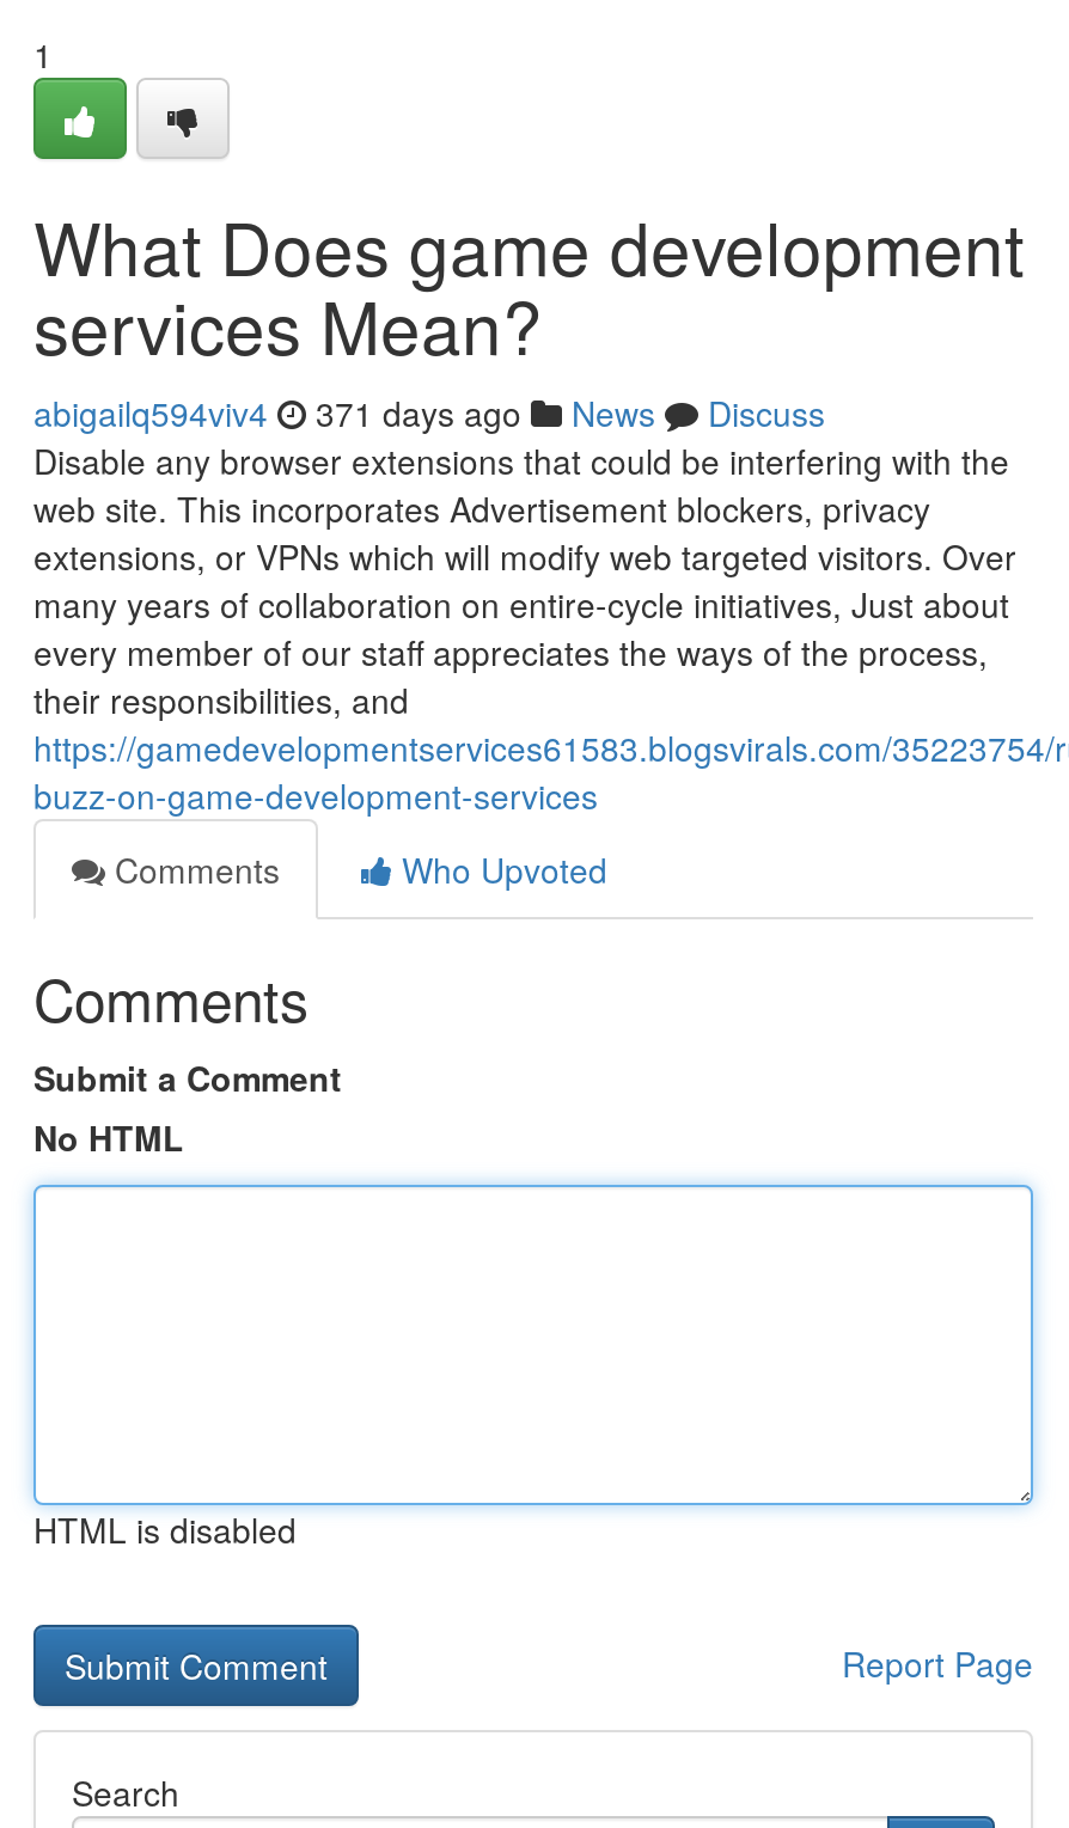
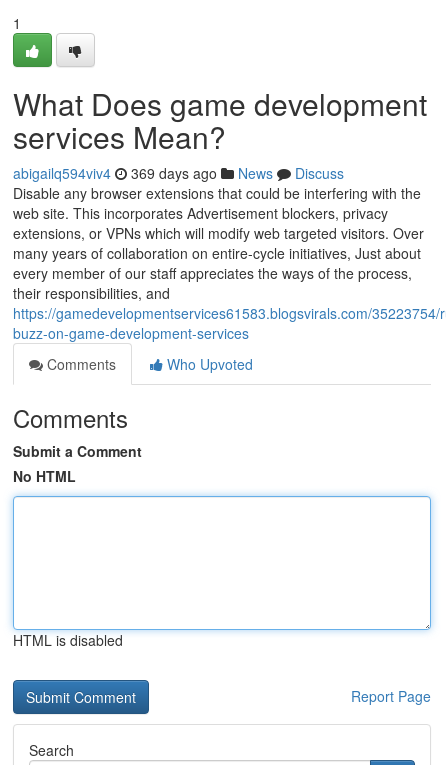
- abigailq594viv4 371 days ago News Discuss
+ abigailq594viv4 369 days ago News Discuss
